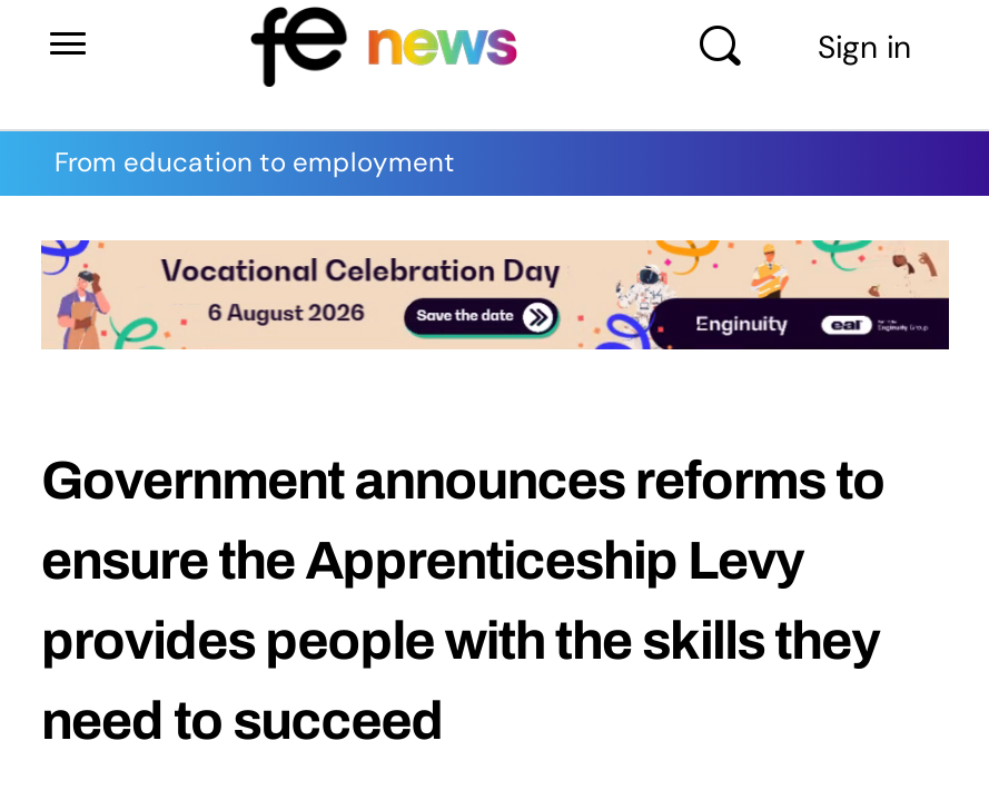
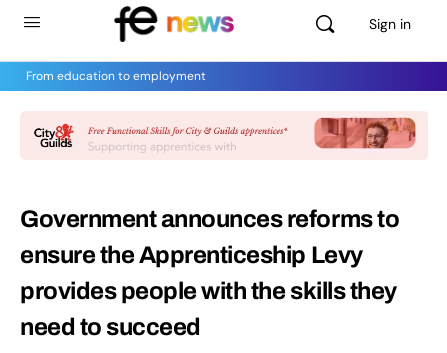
- [image]
+ [image]
